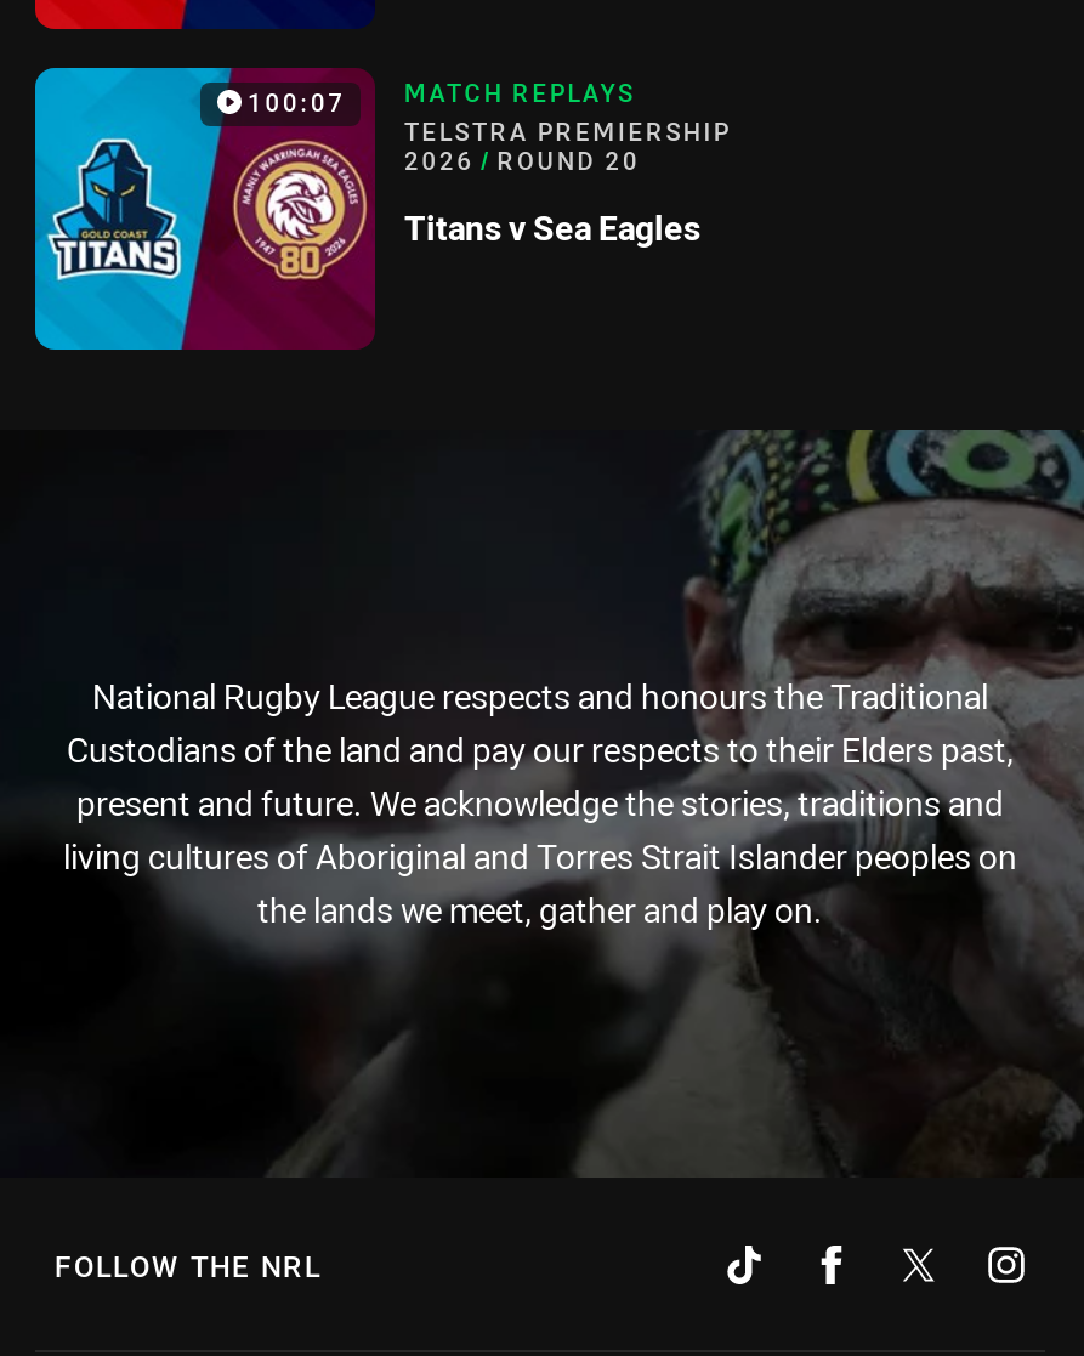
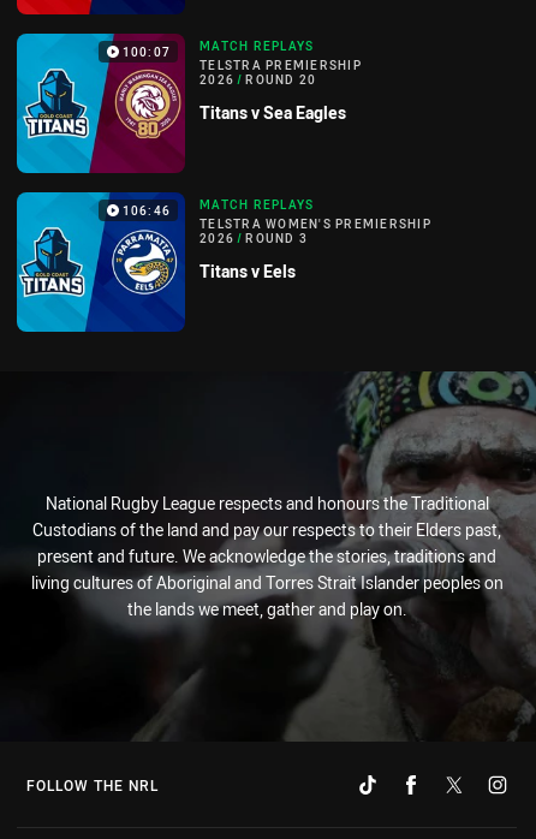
+ [image]
+ 106:46
+ MATCH REPLAYS
+ TELSTRA WOMEN'S PREMIERSHIP
+ 2026 / ROUND 3
+ Titans v Eels
